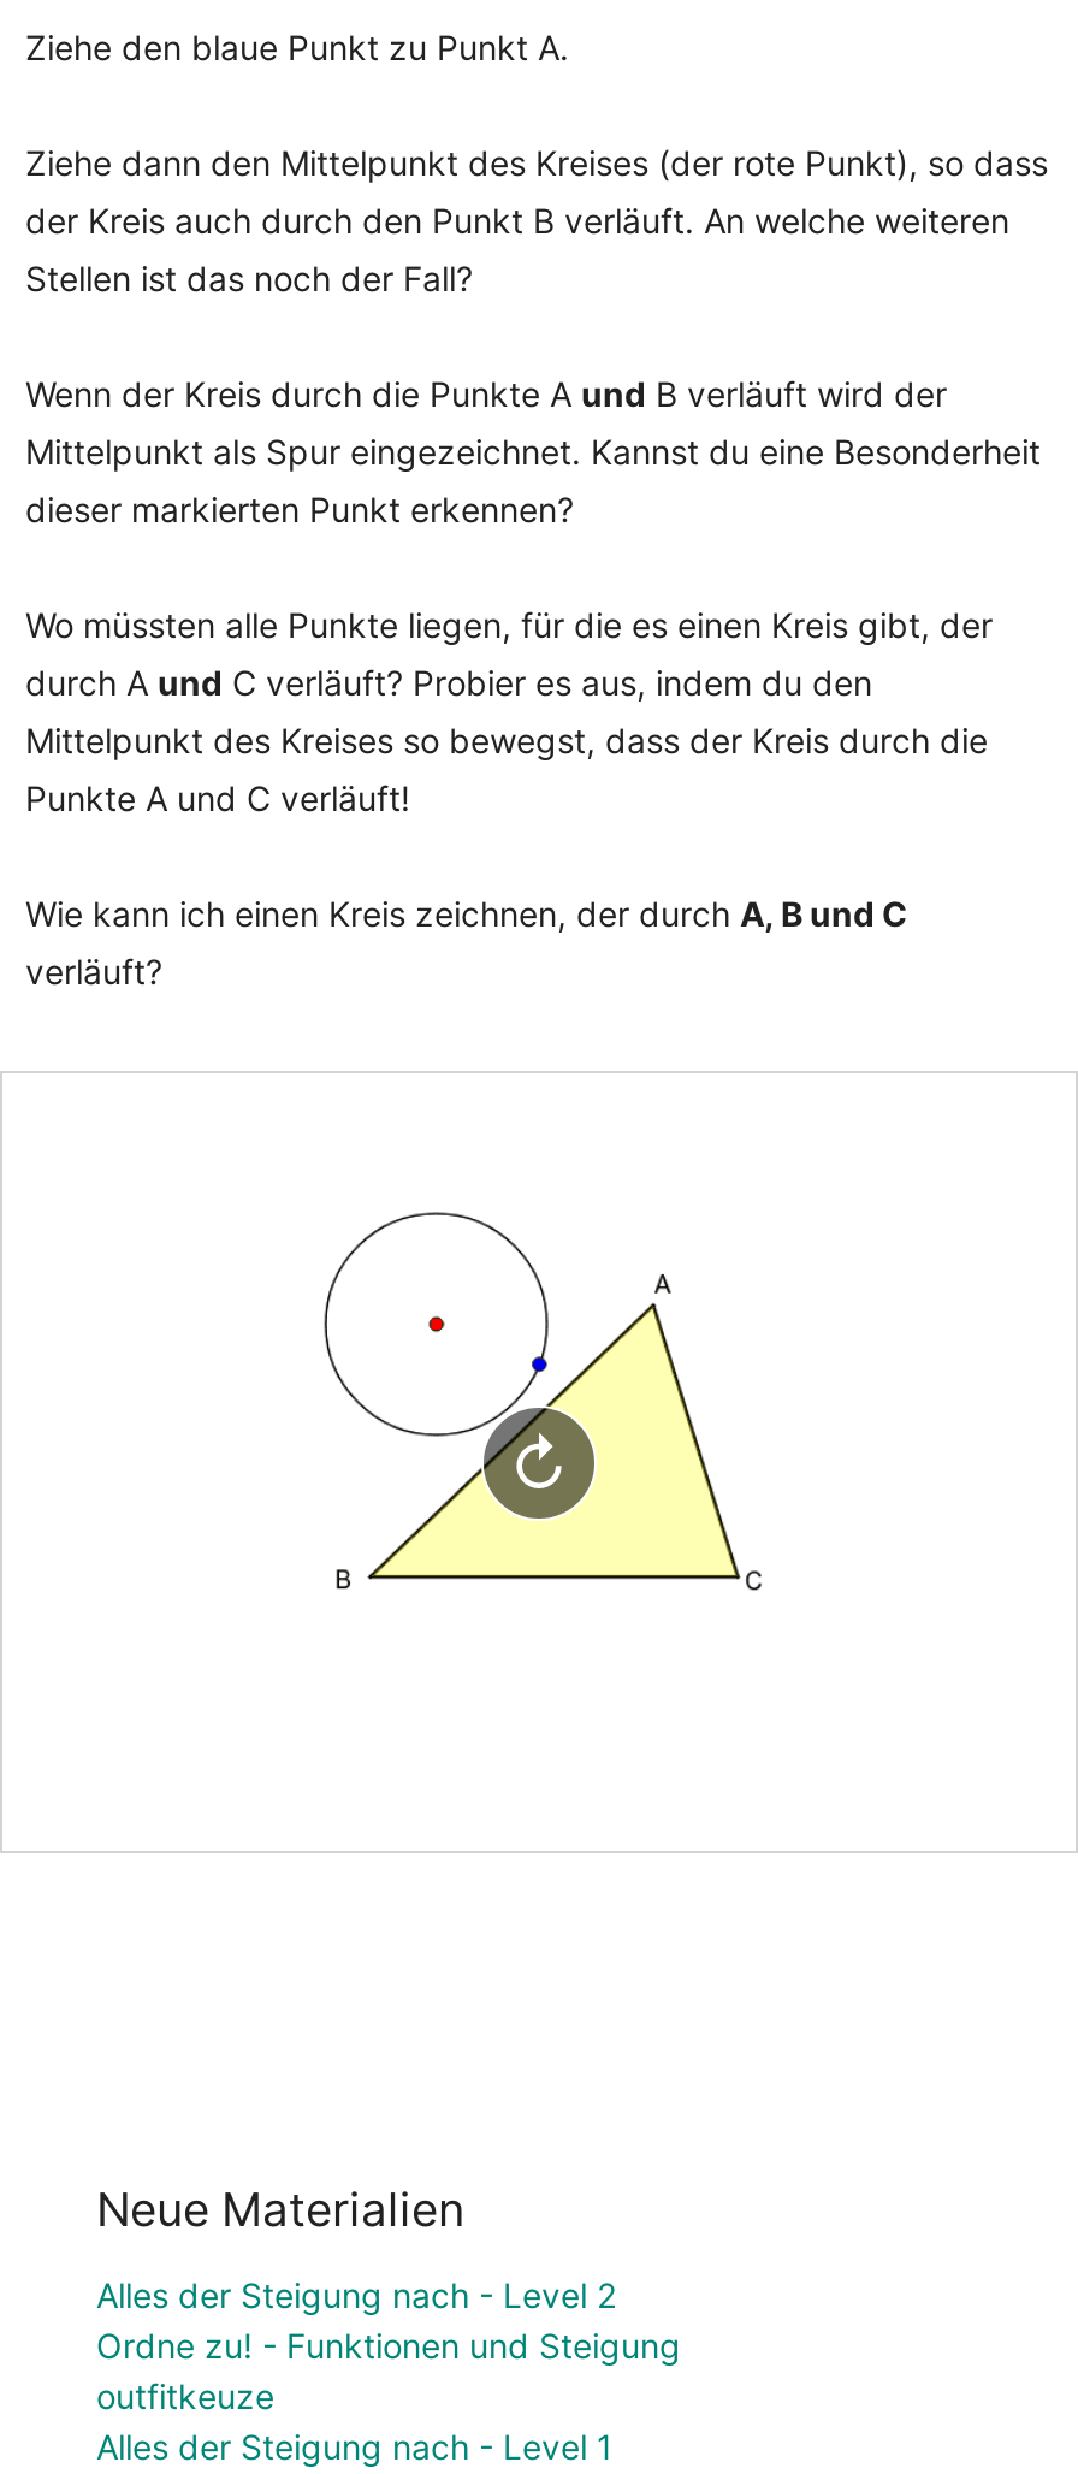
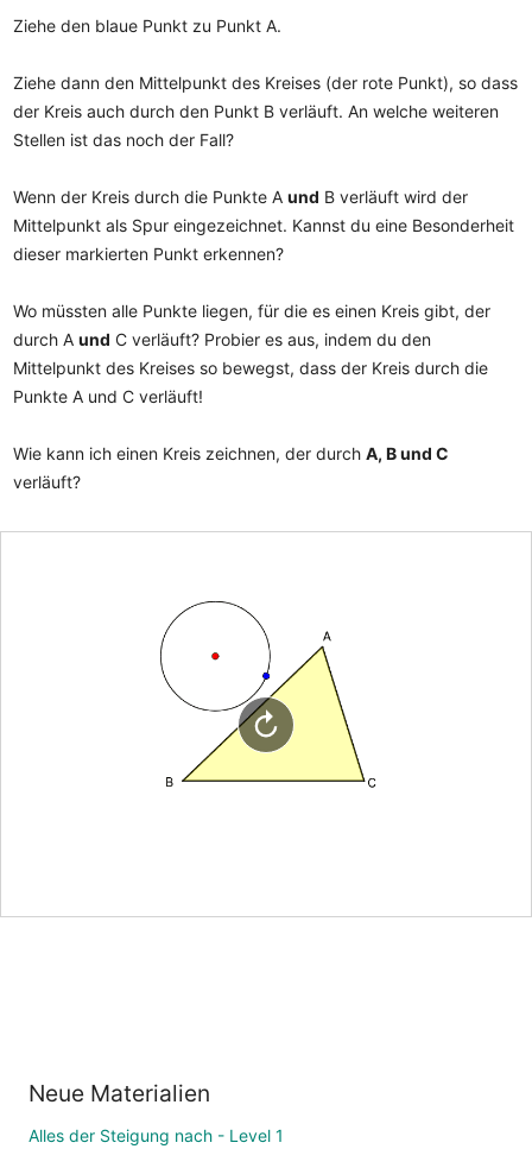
- Alles der Steigung nach - Level 2
- Ordne zu! - Funktionen und Steigung
- outfitkeuze
